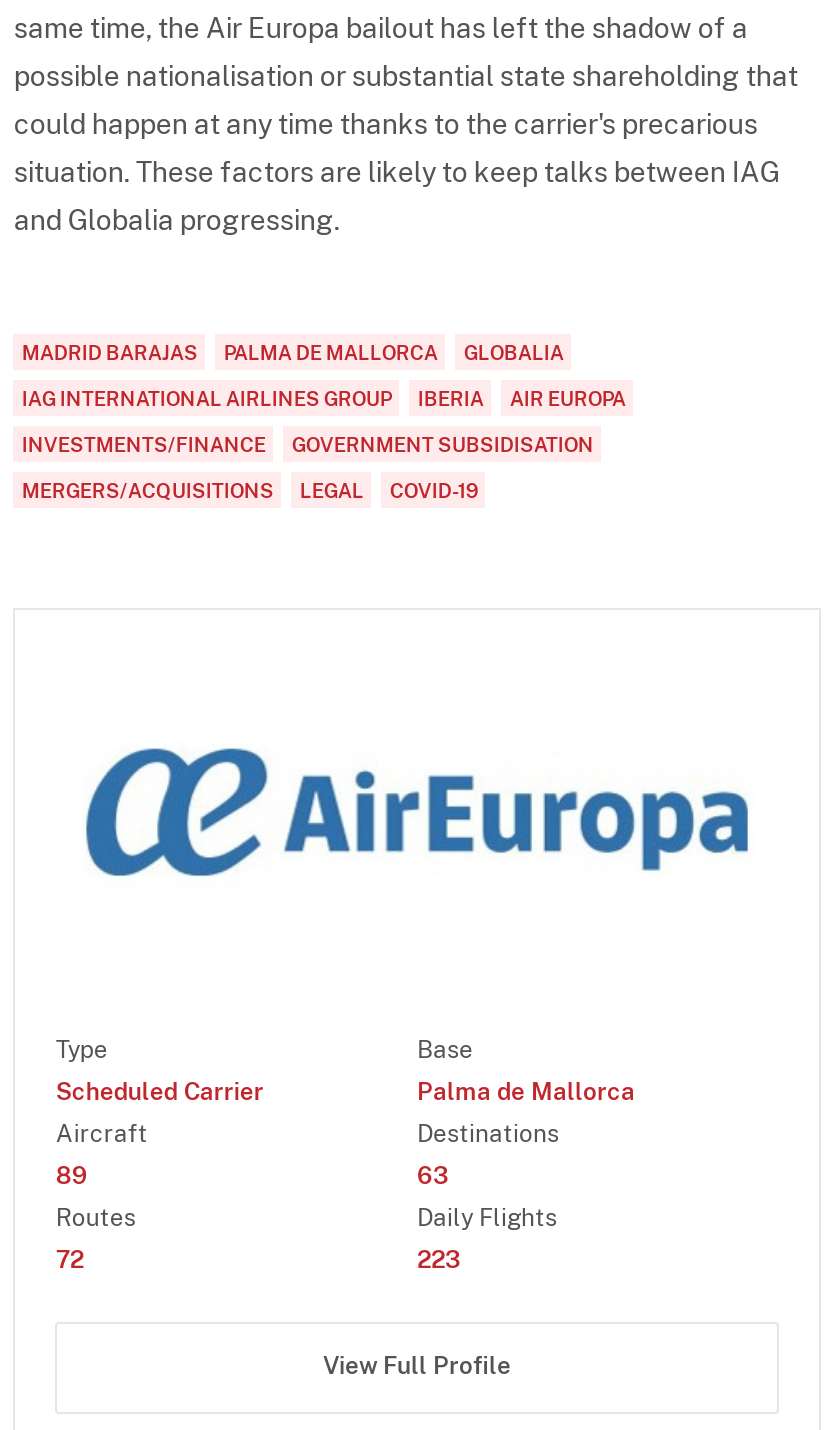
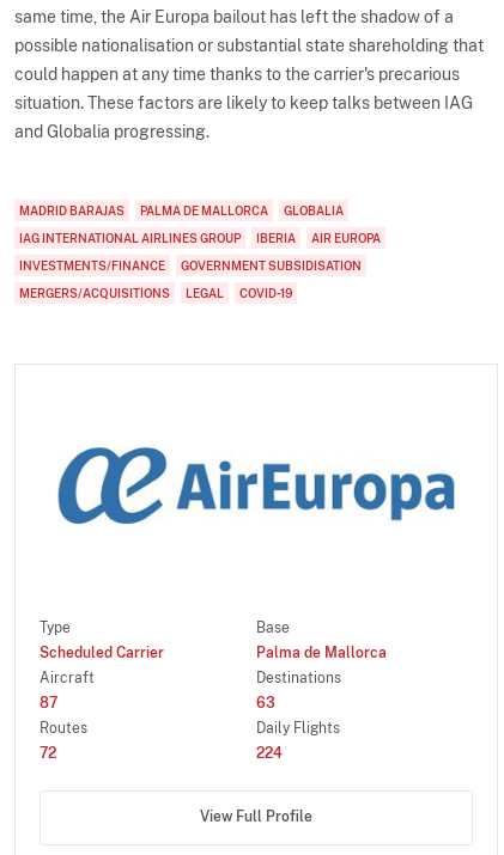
- 89
+ 87

- 223
+ 224
